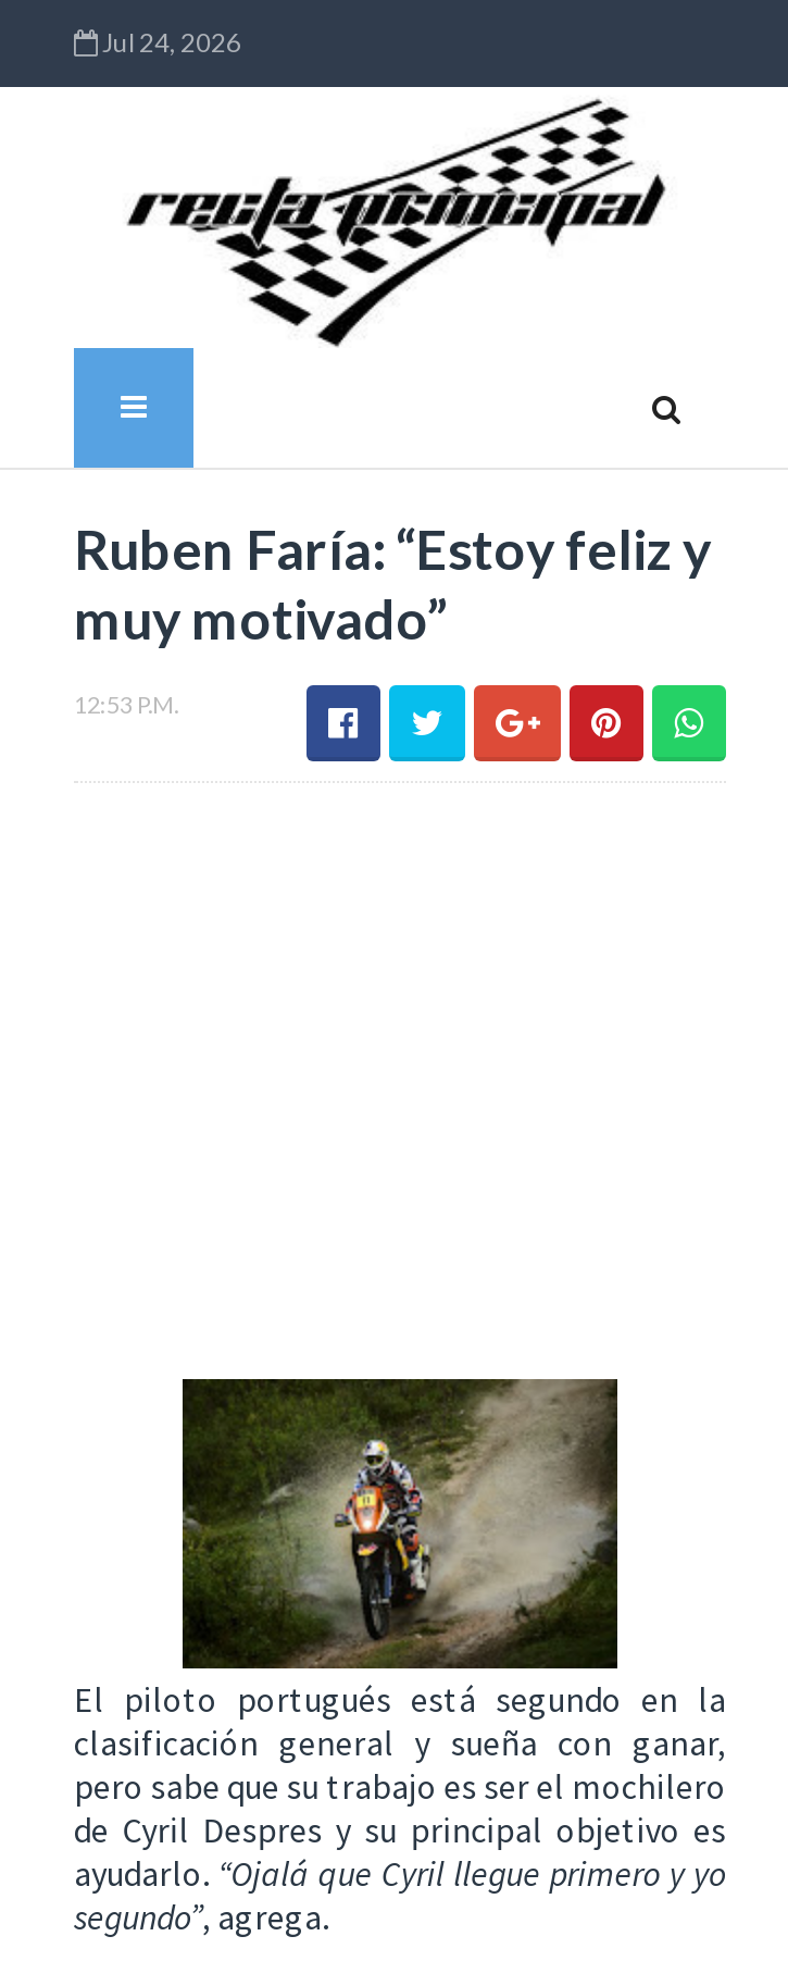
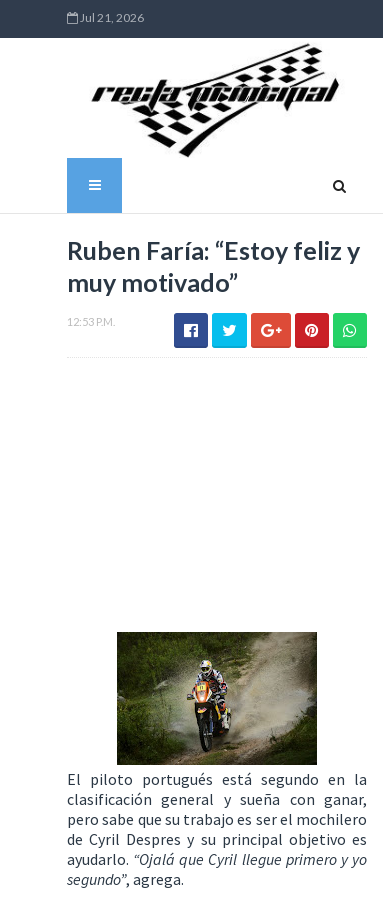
- Jul 24, 2026
+ Jul 21, 2026
